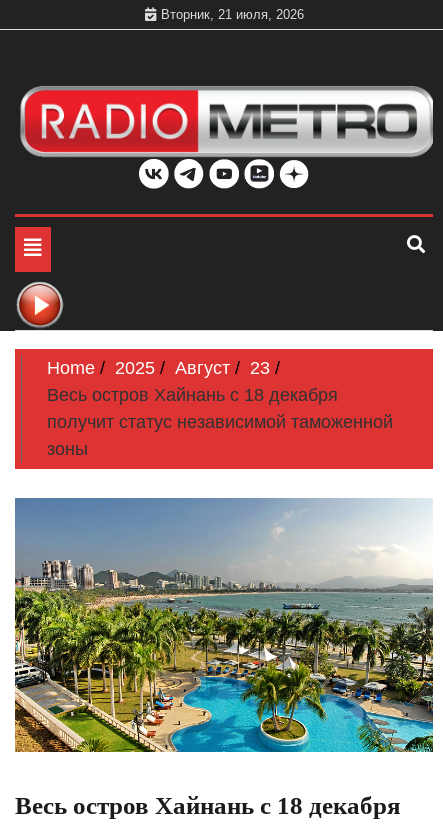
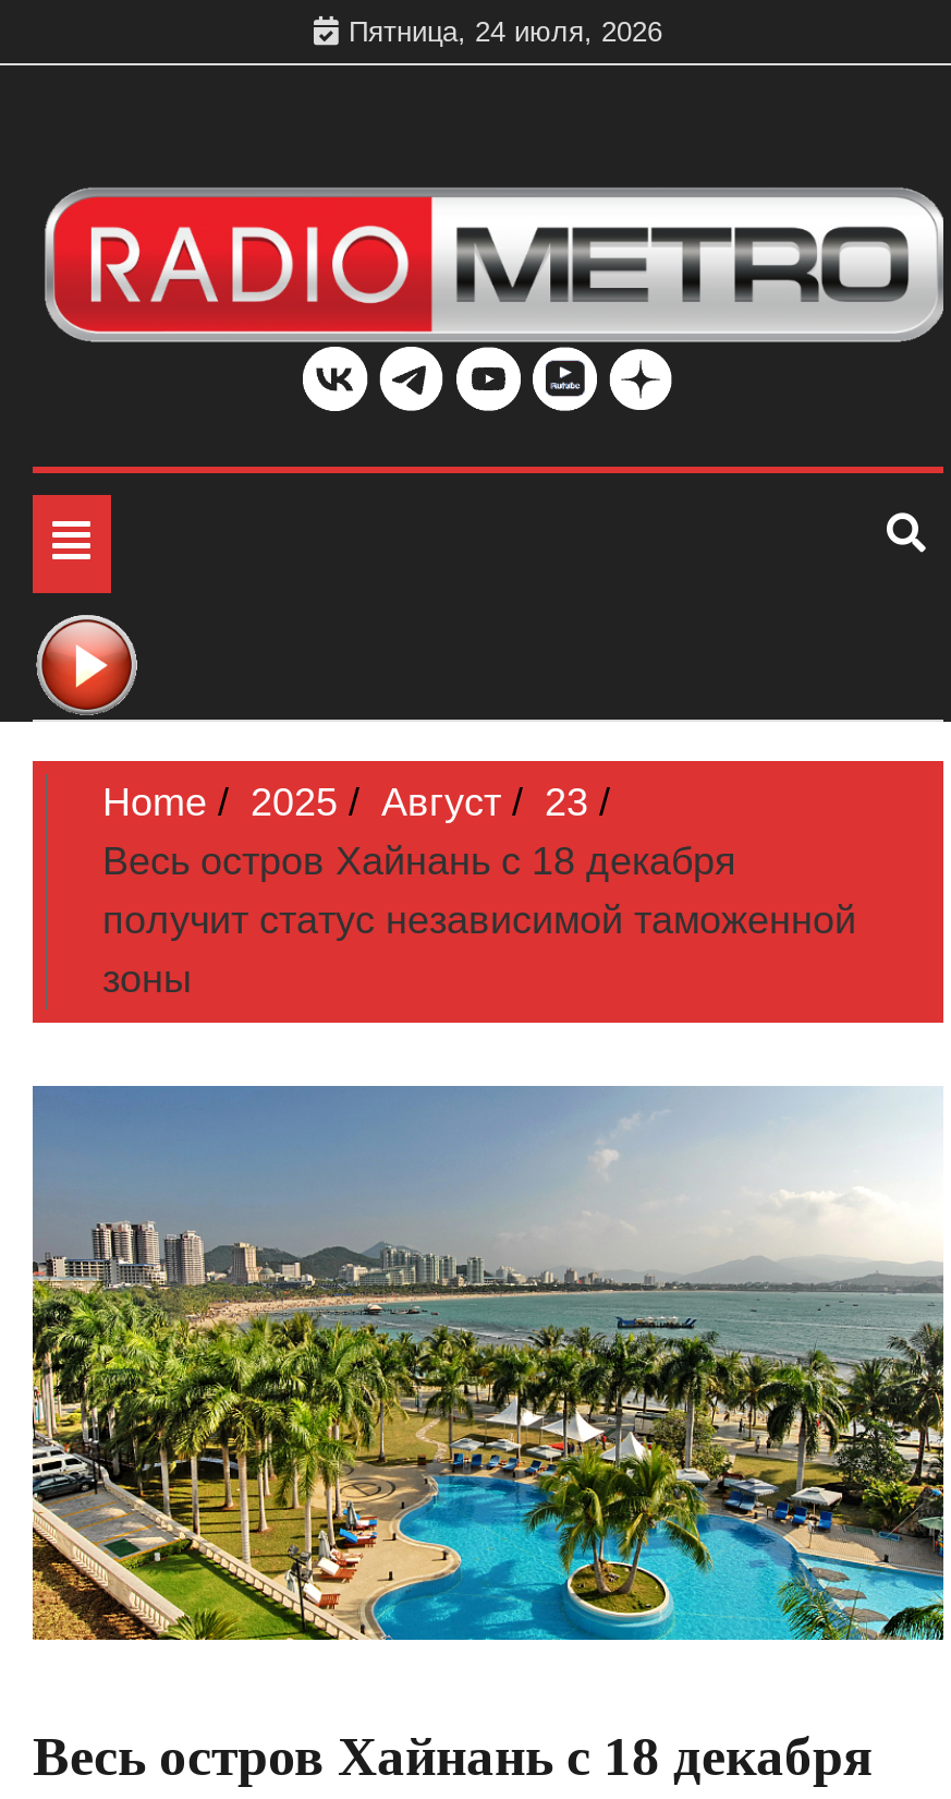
- Вторник, 21 июля, 2026
+ Пятница, 24 июля, 2026
